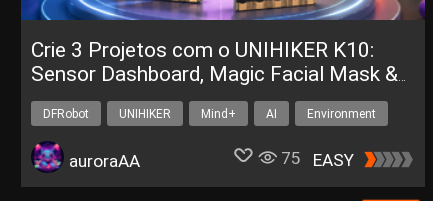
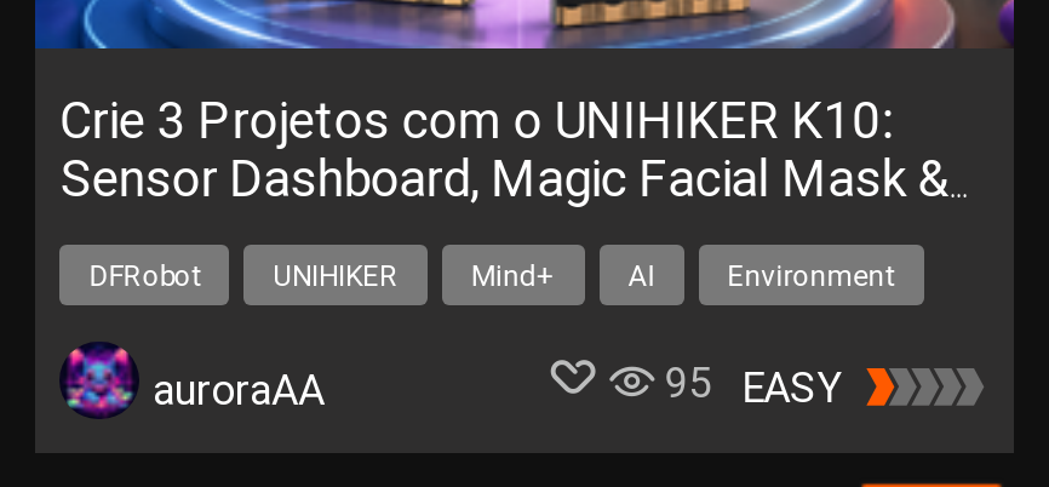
- 75 EASY
+ 95 EASY
